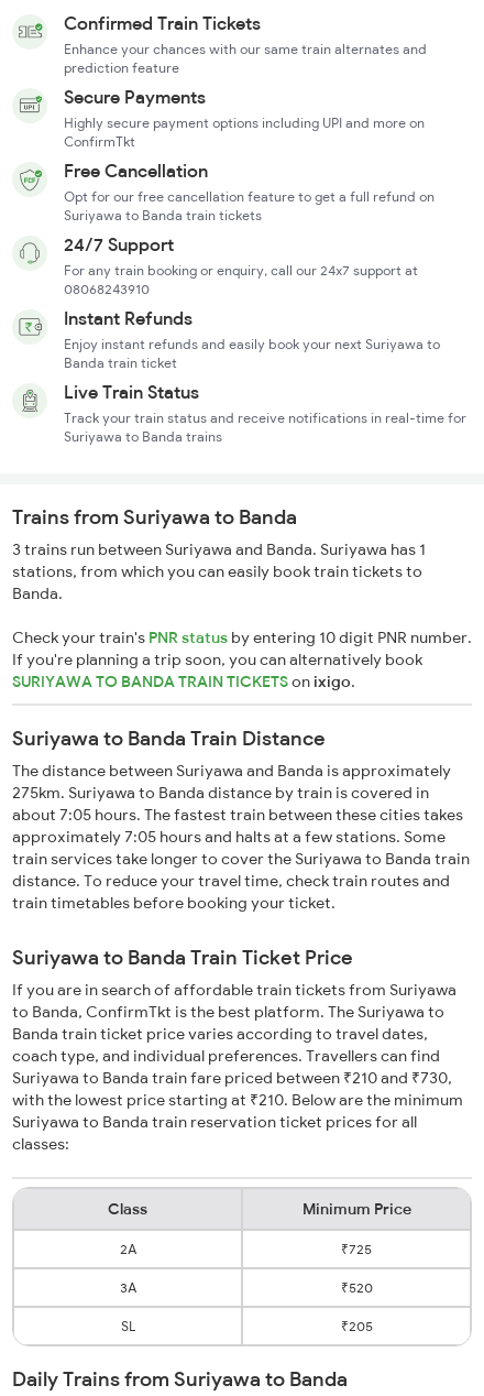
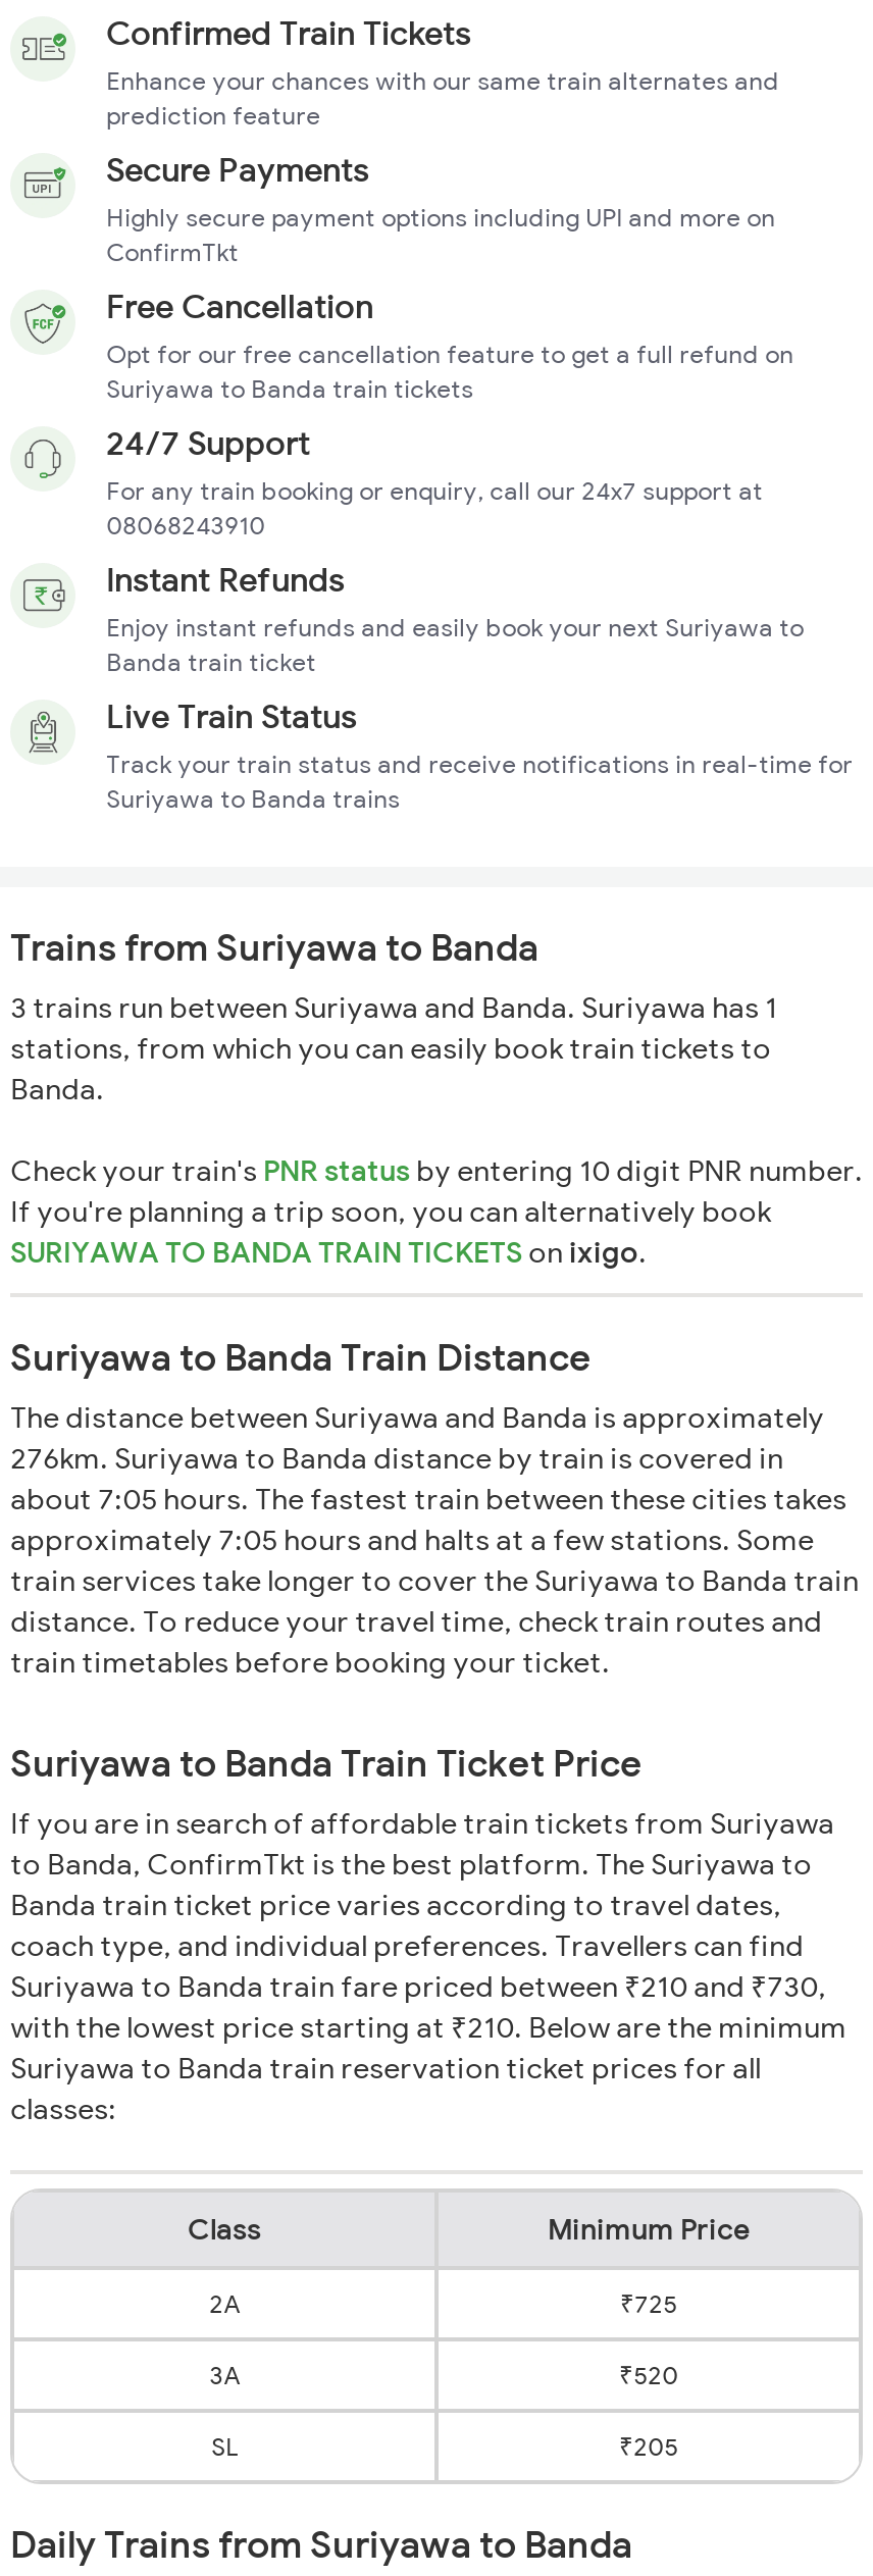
- 275km. Suriyawa to Banda distance by train is covered in
+ 276km. Suriyawa to Banda distance by train is covered in
